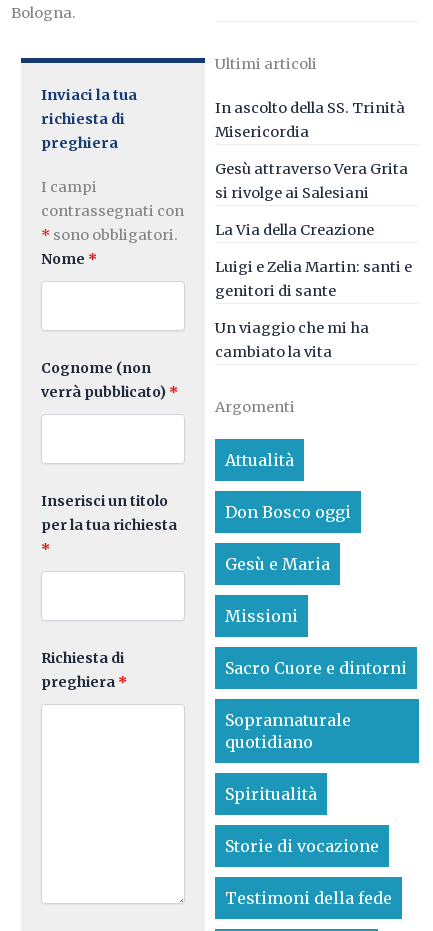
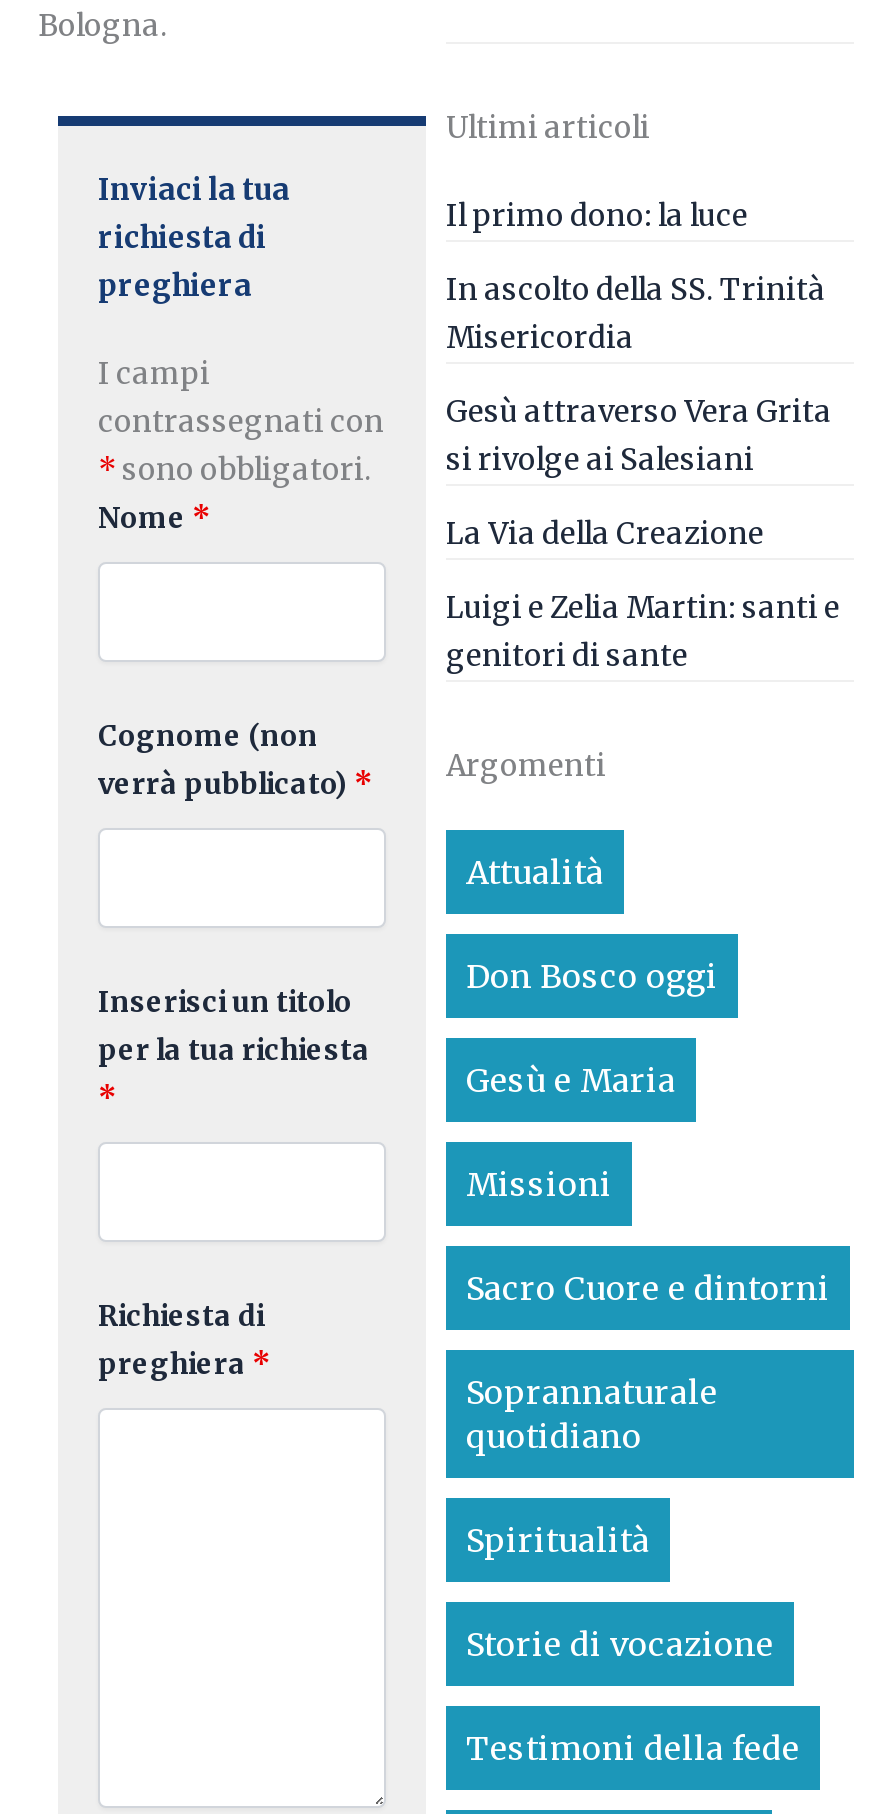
+ Il primo dono: la luce

moved down: In ascolto della SS. Trinità | Misericordia | Gesù attraverso Vera Grita | si rivolge ai Salesiani | La Via della Creazione | Luigi e Zelia Martin: santi e | genitori di sante

- Un viaggio che mi ha
- cambiato la vita
